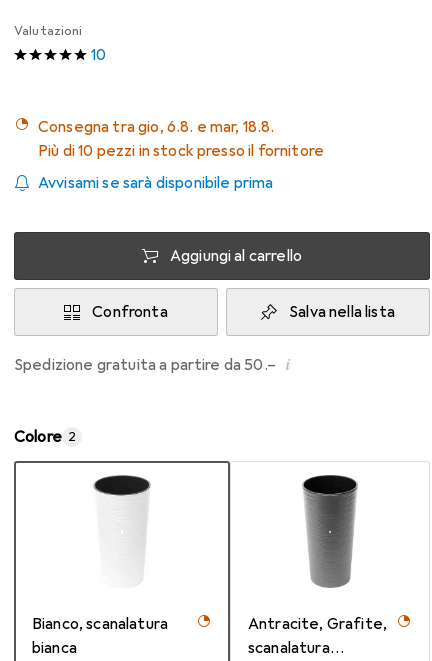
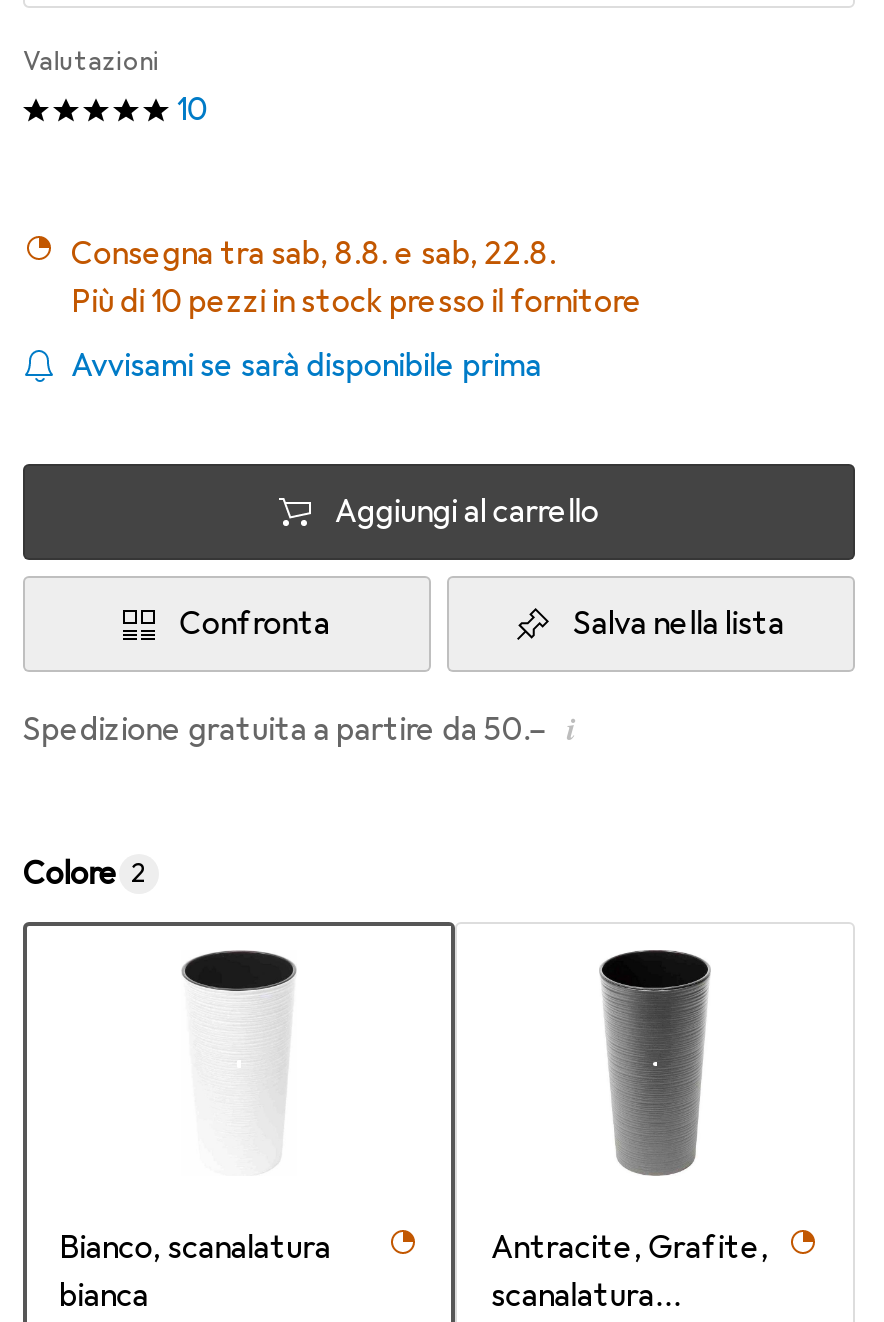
- Consegna tra gio, 6.8. e mar, 18.8.
+ Consegna tra sab, 8.8. e sab, 22.8.
